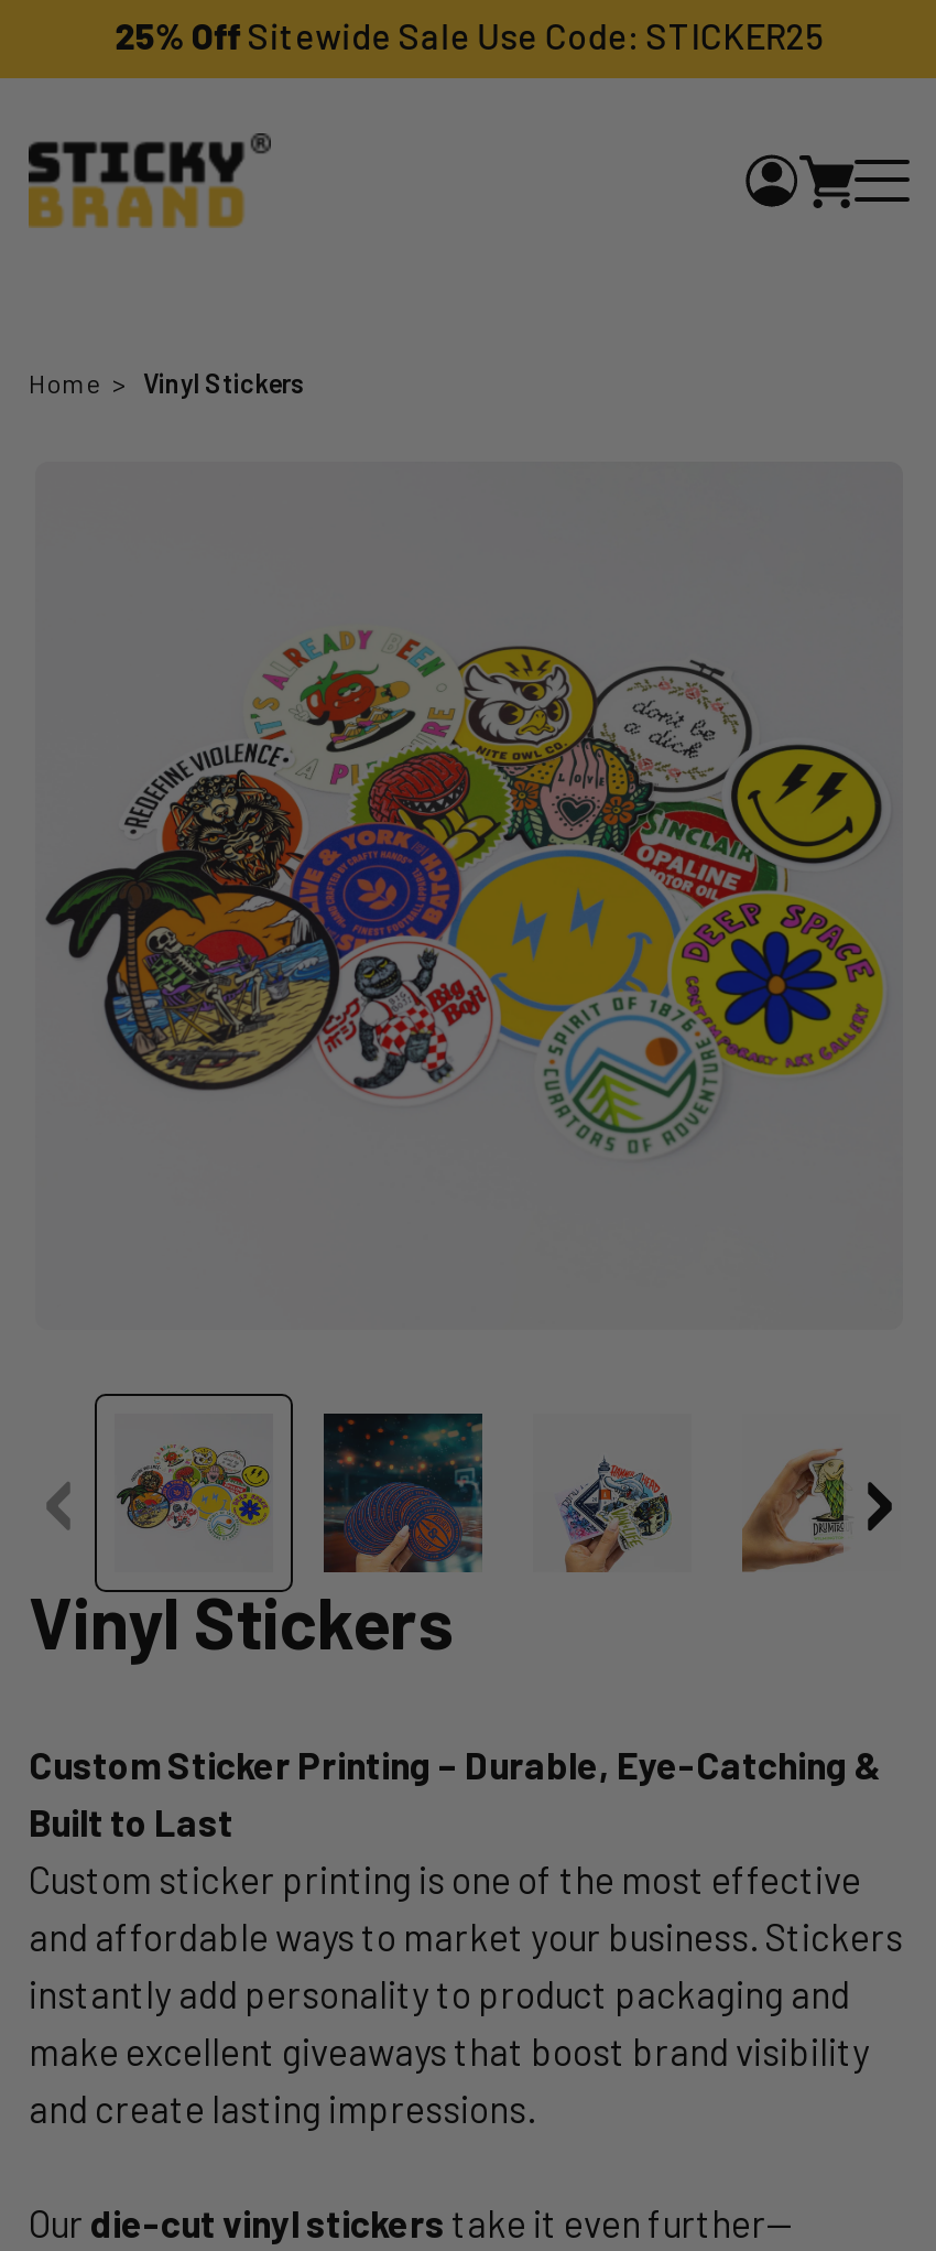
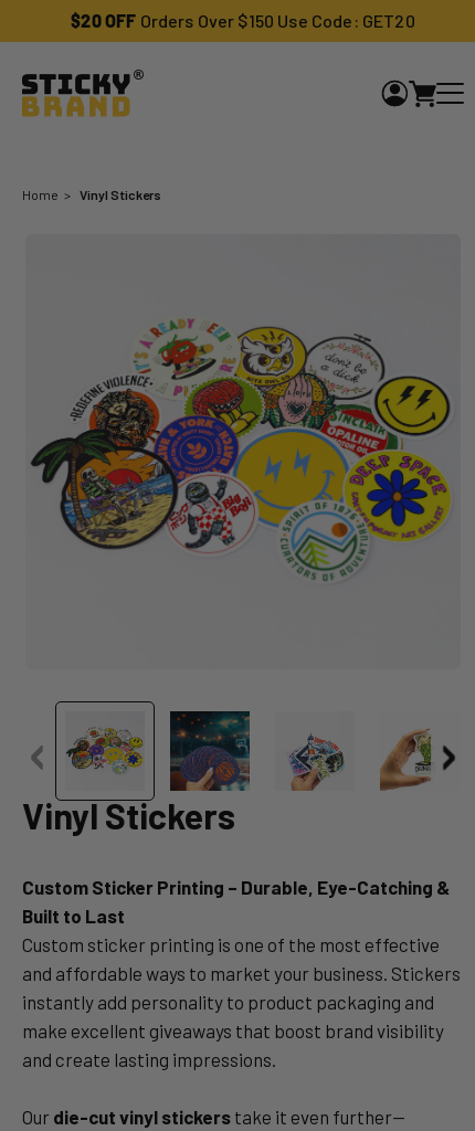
- 25% Off Sitewide Sale Use Code: STICKER25
+ $20 OFF Orders Over $150 Use Code: GET20
